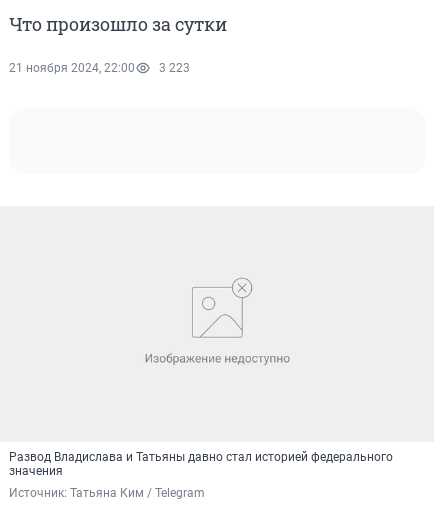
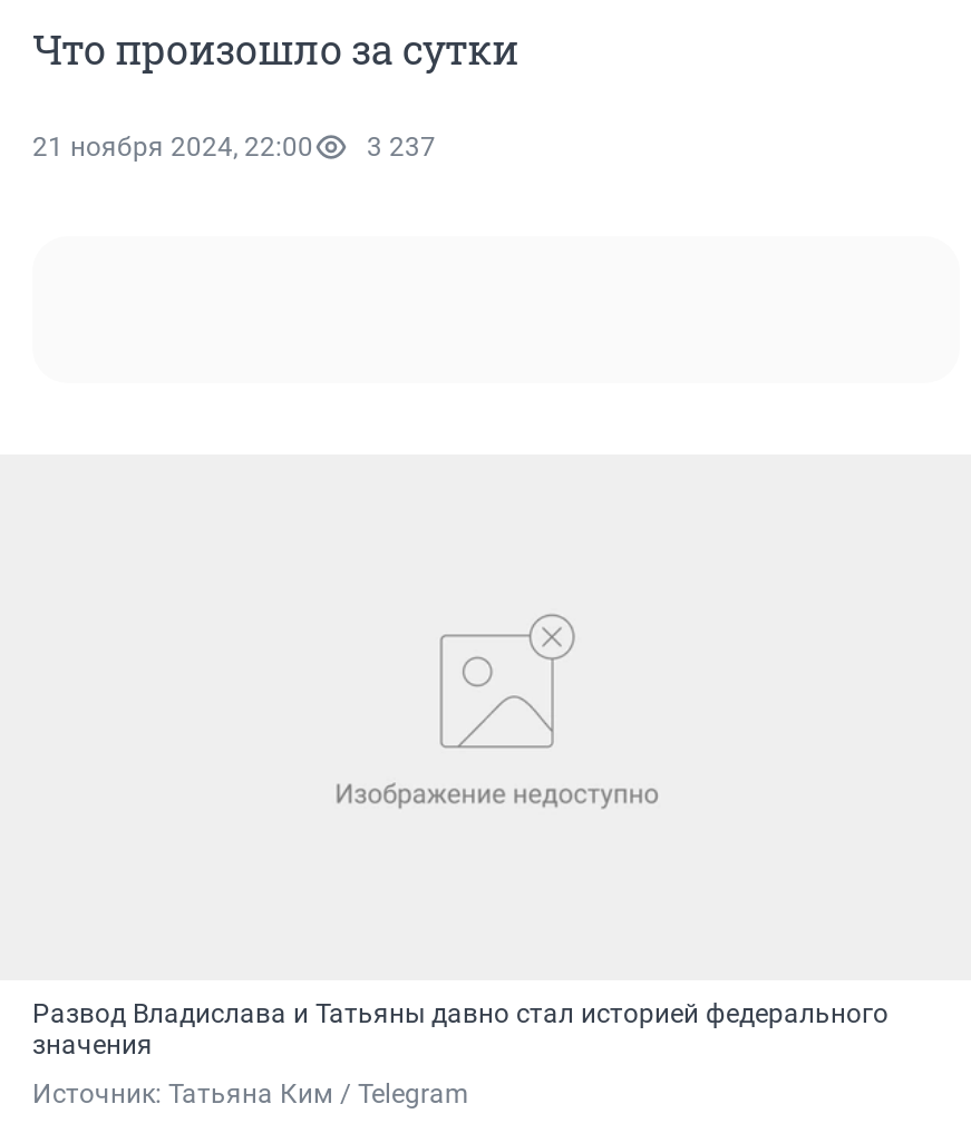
- 21 ноября 2024, 22:00 3 223
+ 21 ноября 2024, 22:00 3 237
